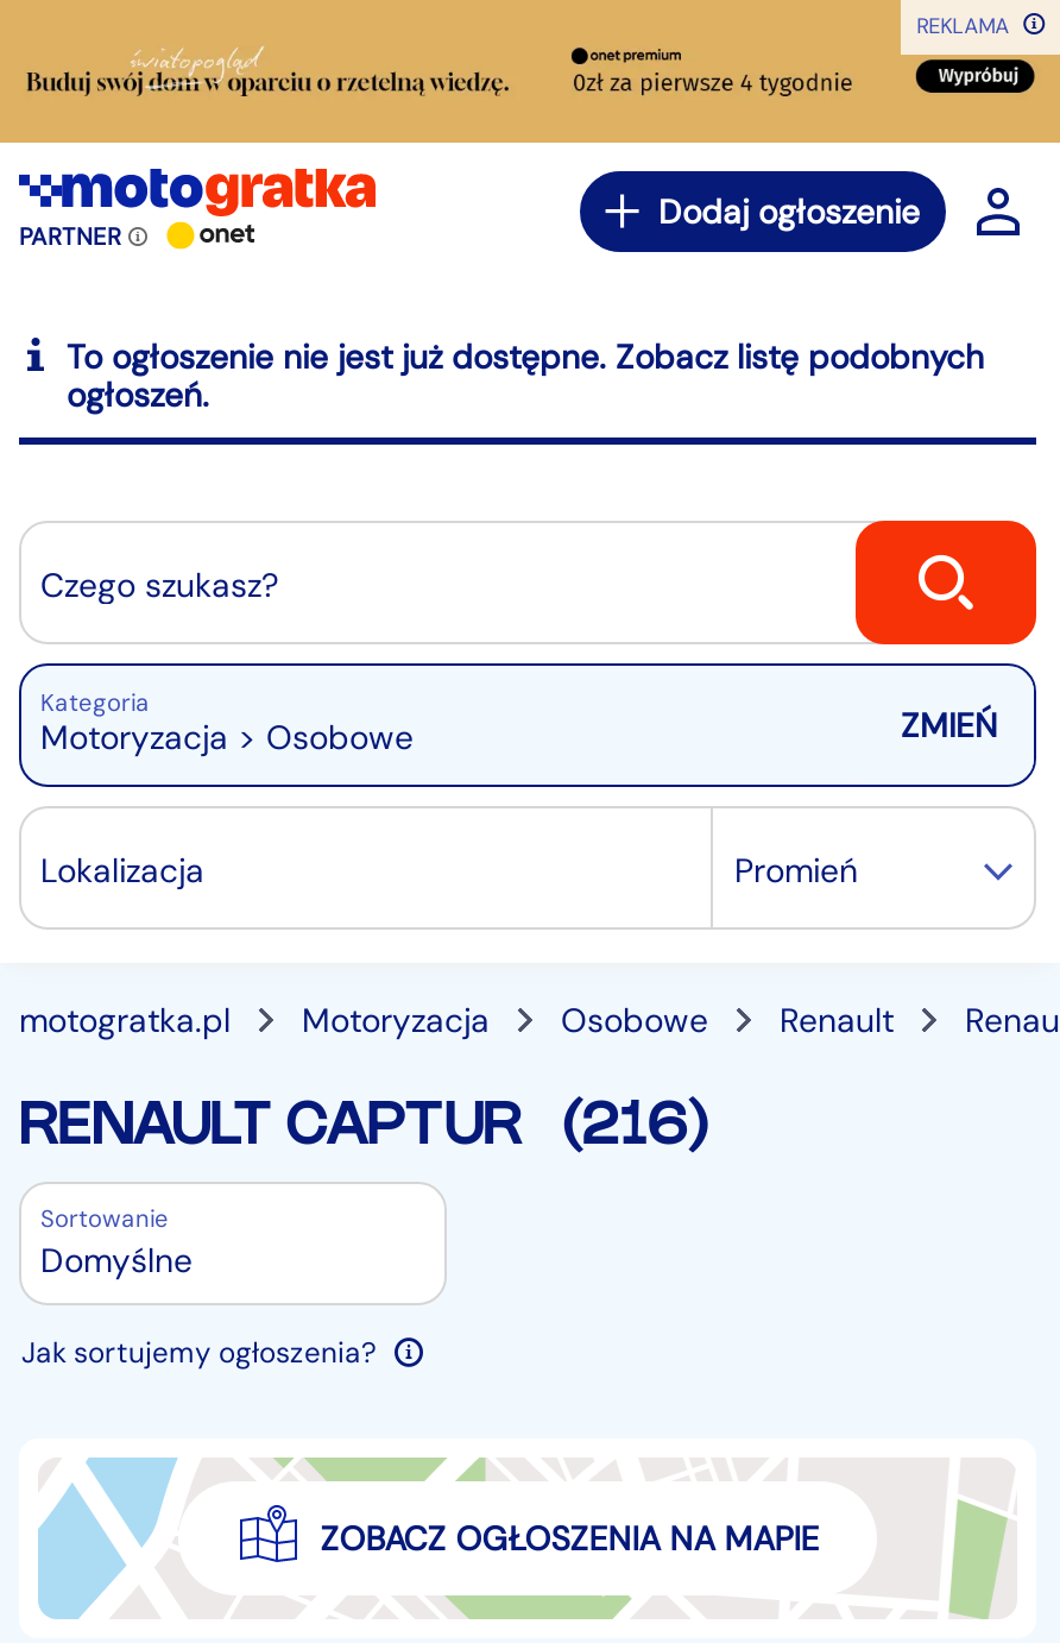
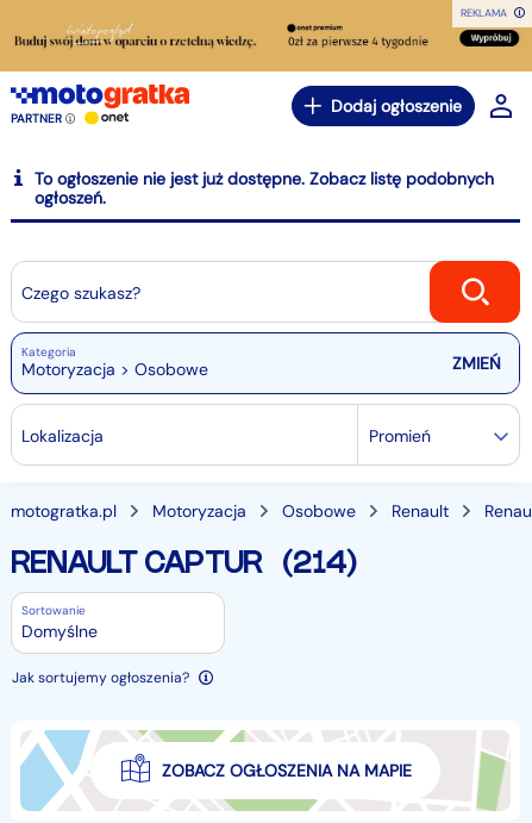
- RENAULT CAPTUR (216)
+ RENAULT CAPTUR (214)
